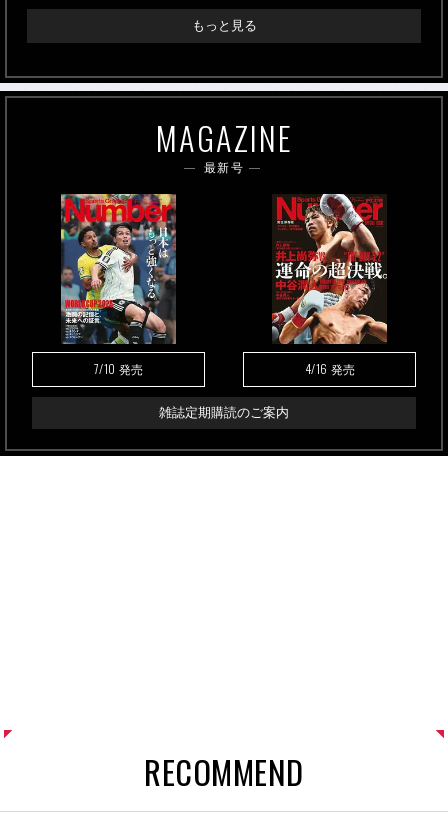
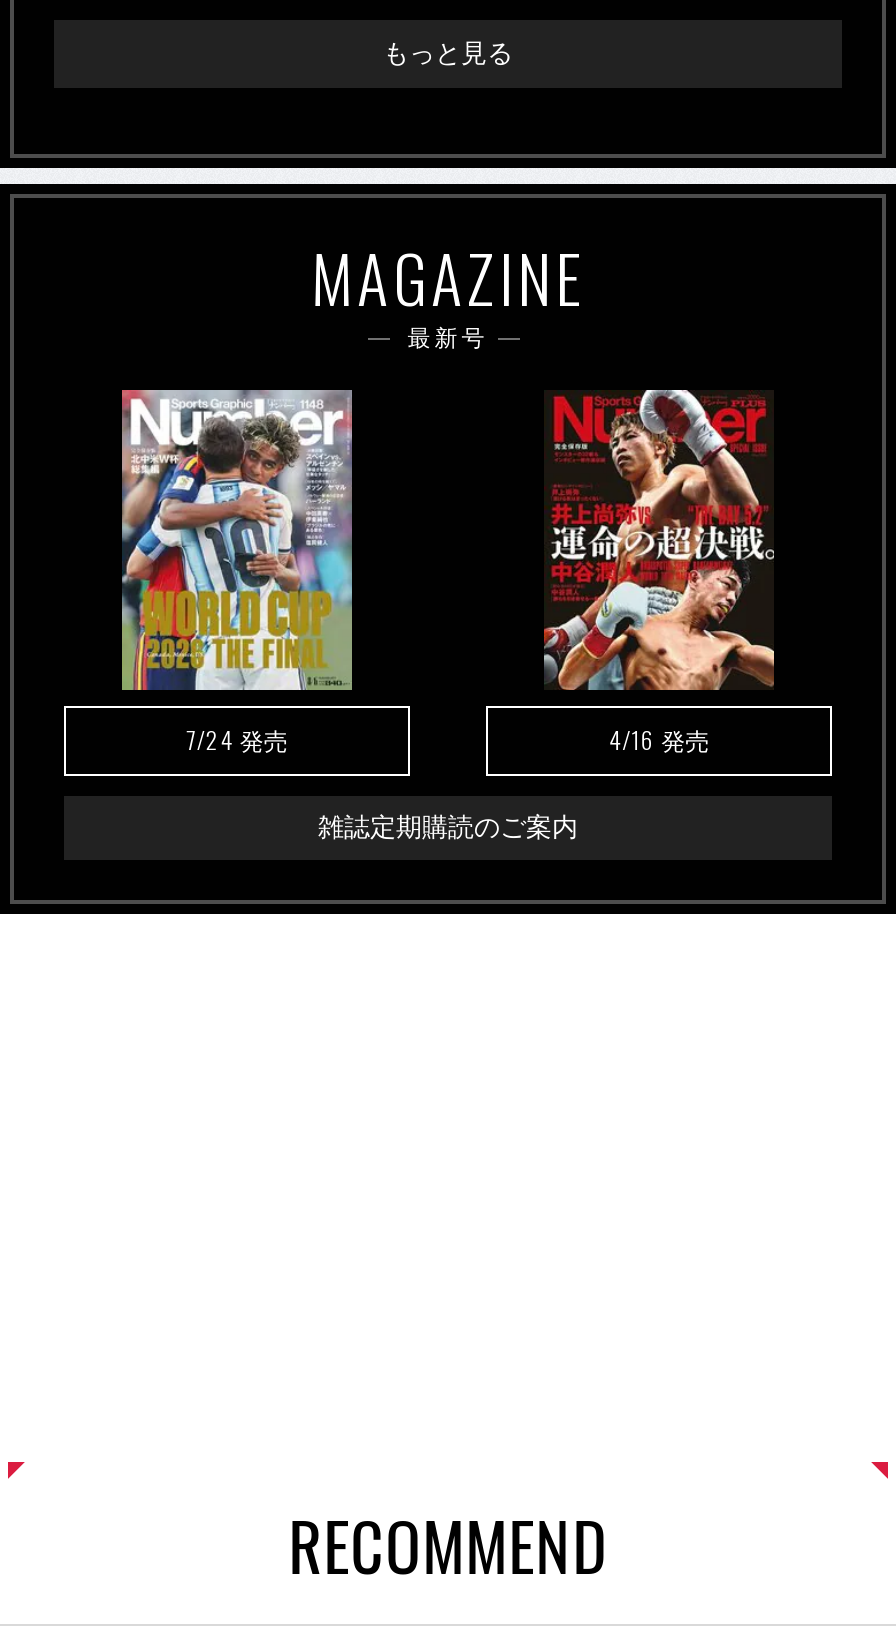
- [image]
- 7/10発売
+ [image]
+ 7/24発売
